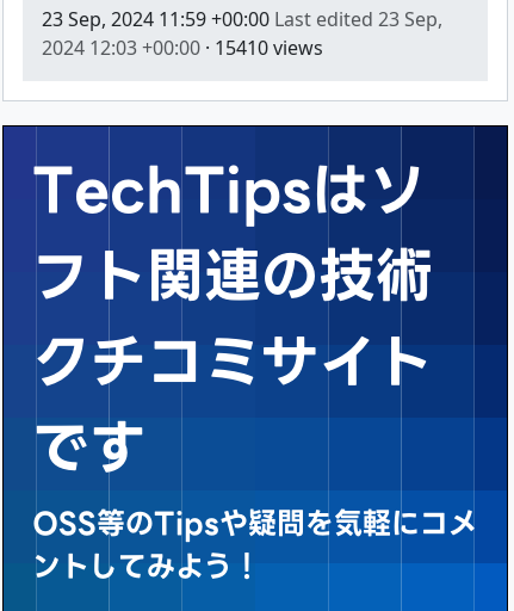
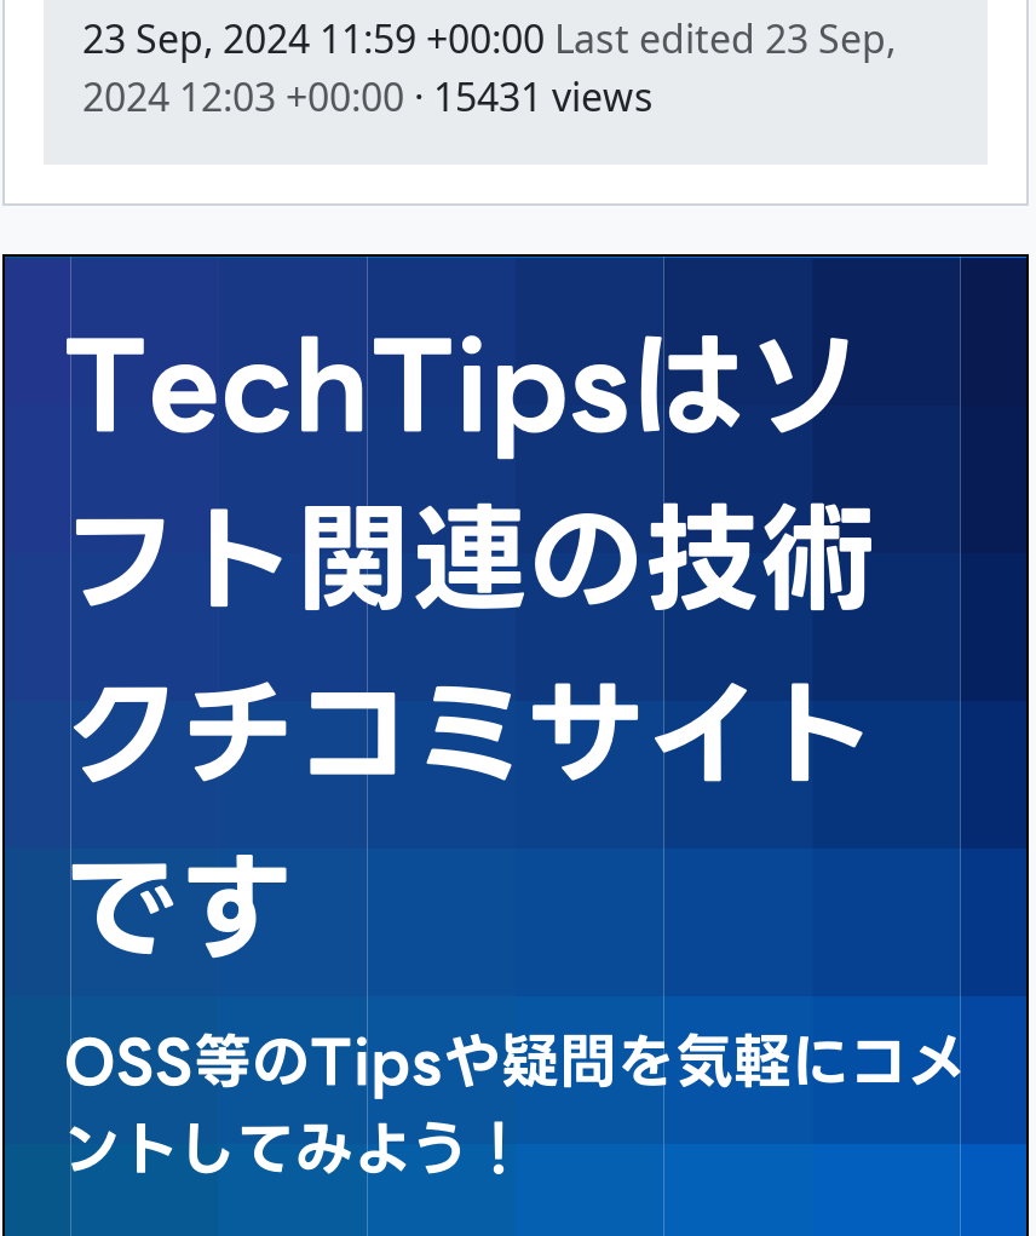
- 2024 12:03 +00:00 · 15410 views
+ 2024 12:03 +00:00 · 15431 views
